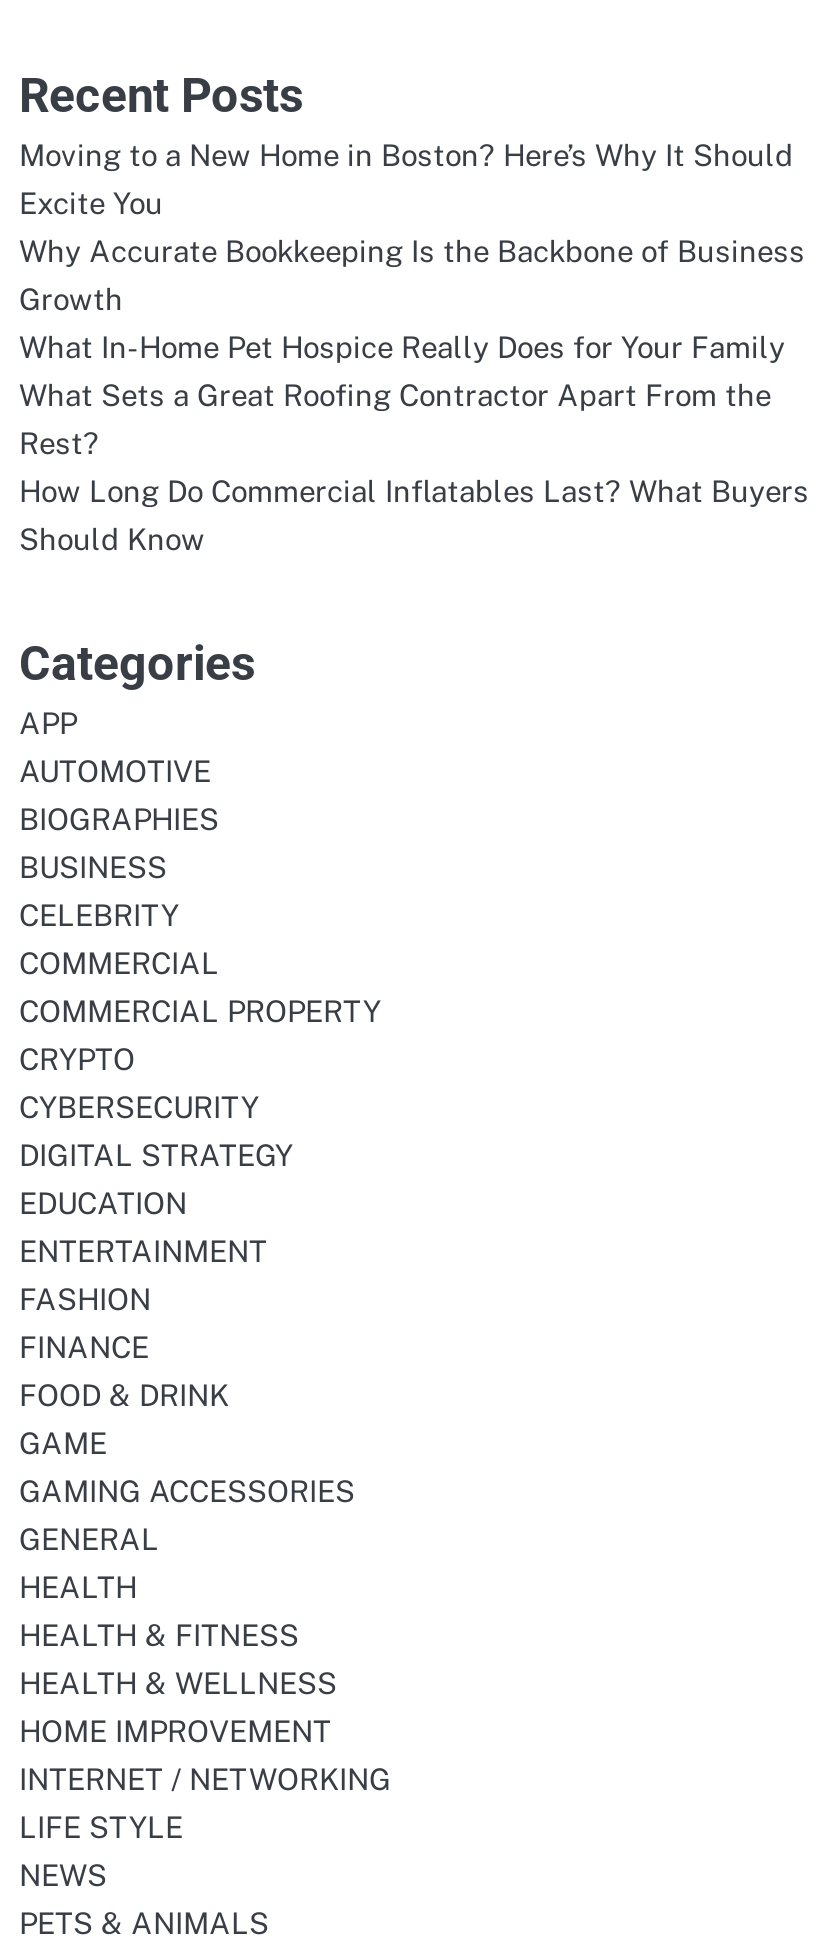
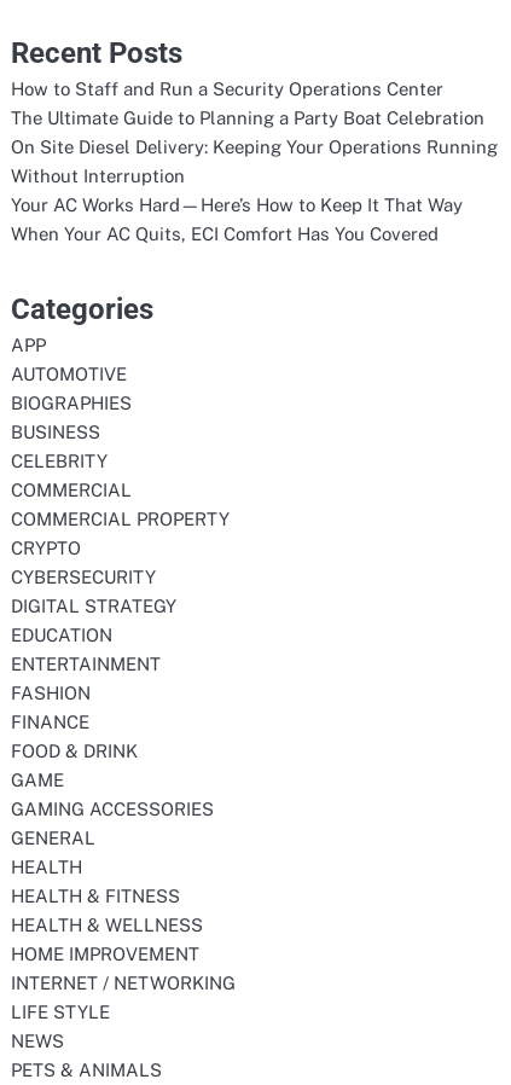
- Moving to a New Home in Boston? Here’s Why It Should
- Excite You
- Why Accurate Bookkeeping Is the Backbone of Business
- Growth
- What In-Home Pet Hospice Really Does for Your Family
- What Sets a Great Roofing Contractor Apart From the
- Rest?
- How Long Do Commercial Inflatables Last? What Buyers
- Should Know
+ How to Staff and Run a Security Operations Center
+ The Ultimate Guide to Planning a Party Boat Celebration
+ On Site Diesel Delivery: Keeping Your Operations Running
+ Without Interruption
+ Your AC Works Hard—Here’s How to Keep It That Way
+ When Your AC Quits, ECI Comfort Has You Covered
